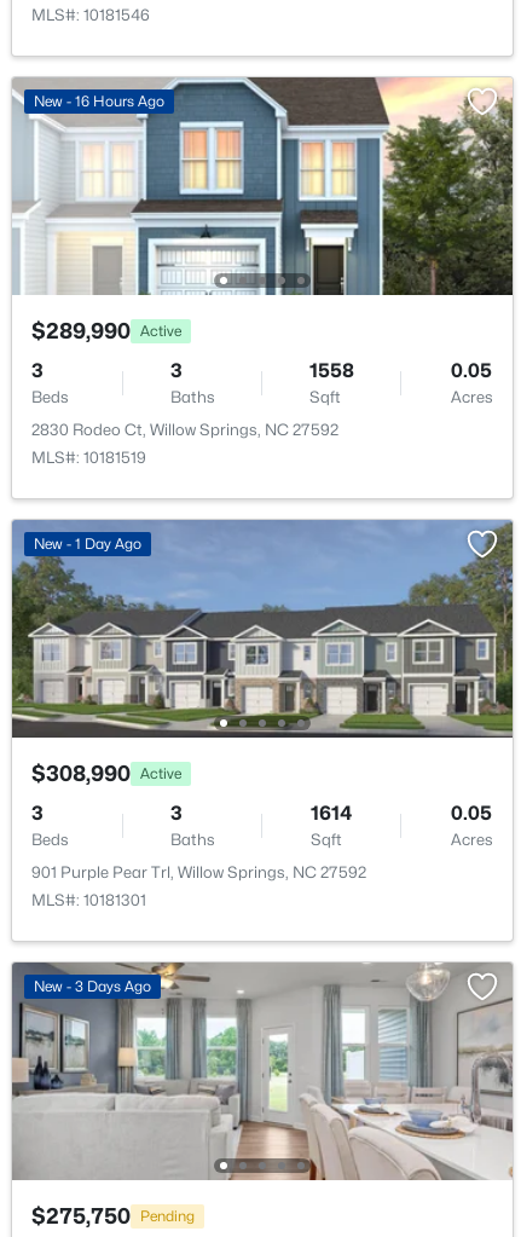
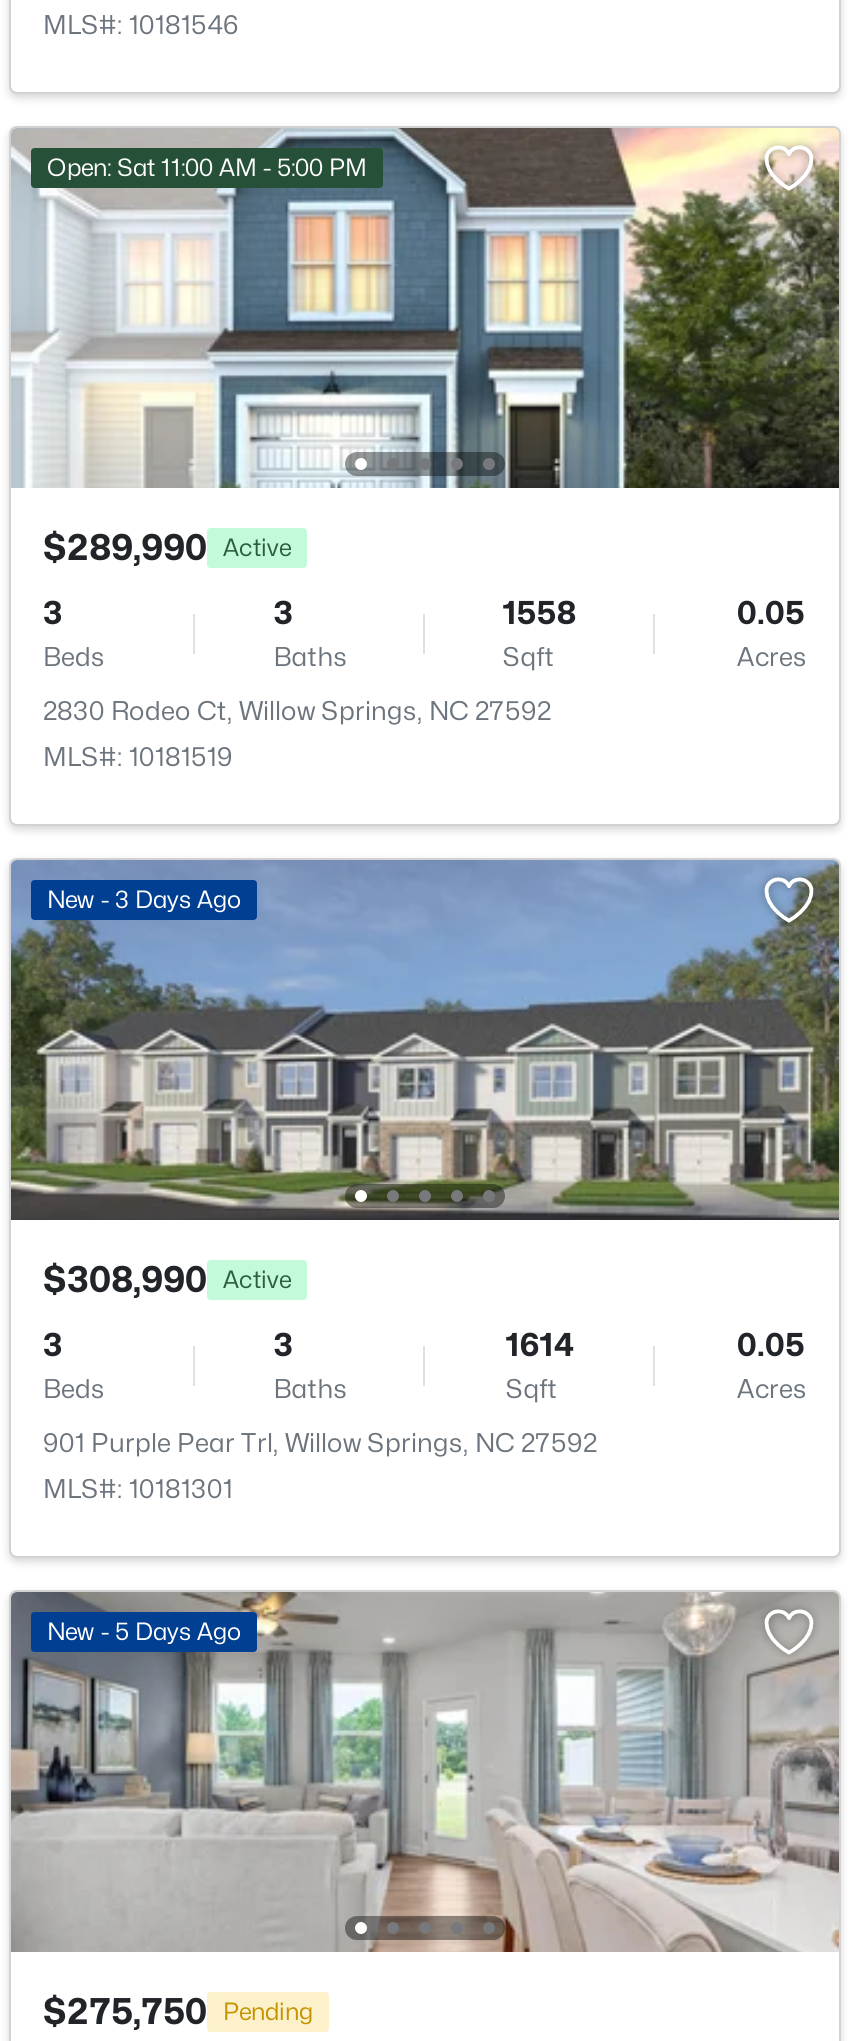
- New - 16 Hours Ago
+ Open: Sat 11:00 AM - 5:00 PM

- New - 1 Day Ago
+ New - 3 Days Ago

- New - 3 Days Ago
+ New - 5 Days Ago
